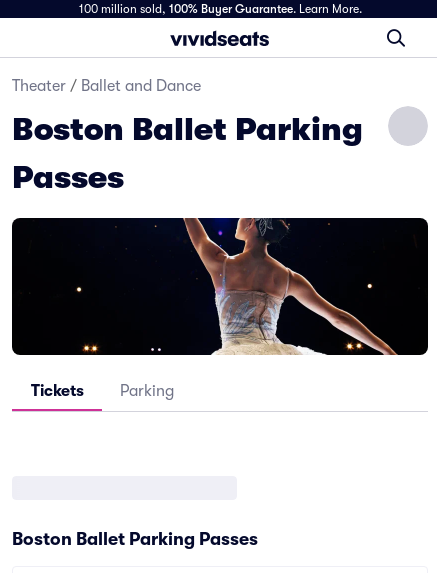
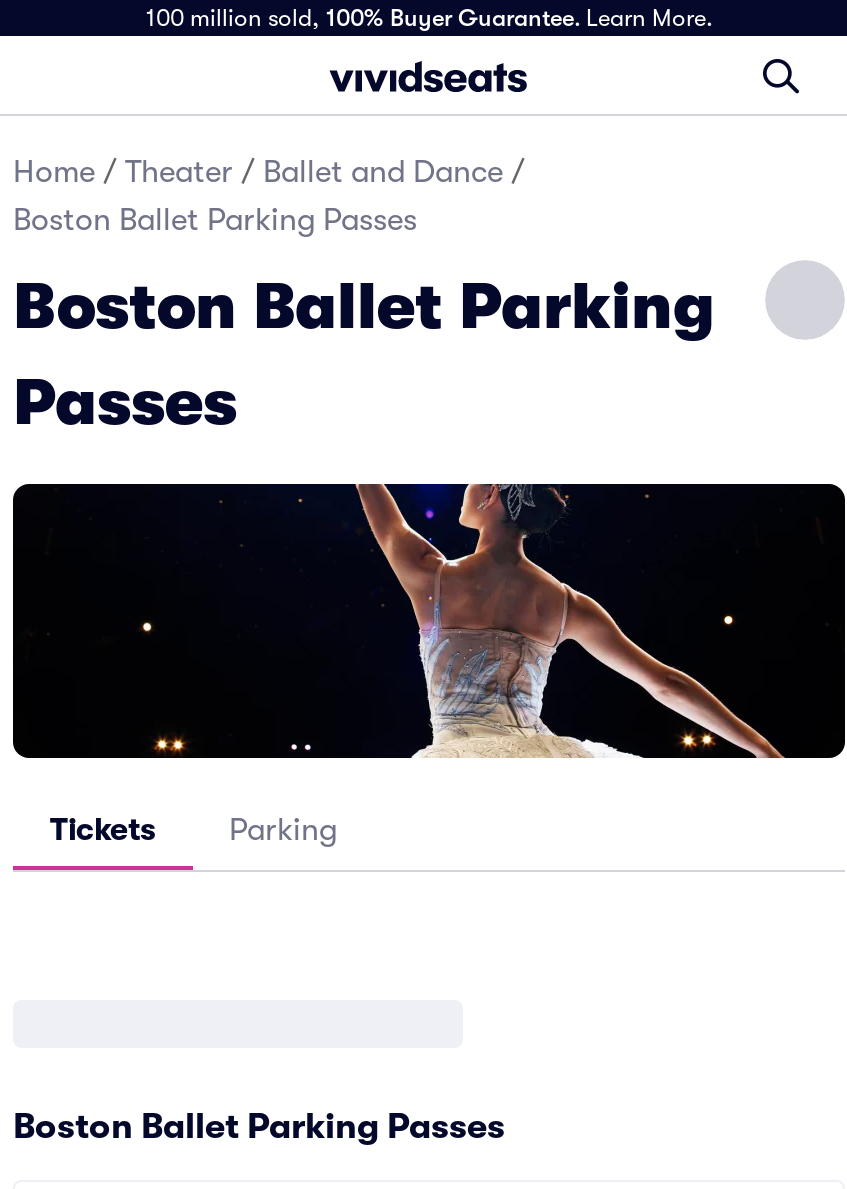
- Theater / Ballet and Dance
+ Home / Theater / Ballet and Dance /
+ Boston Ballet Parking Passes
